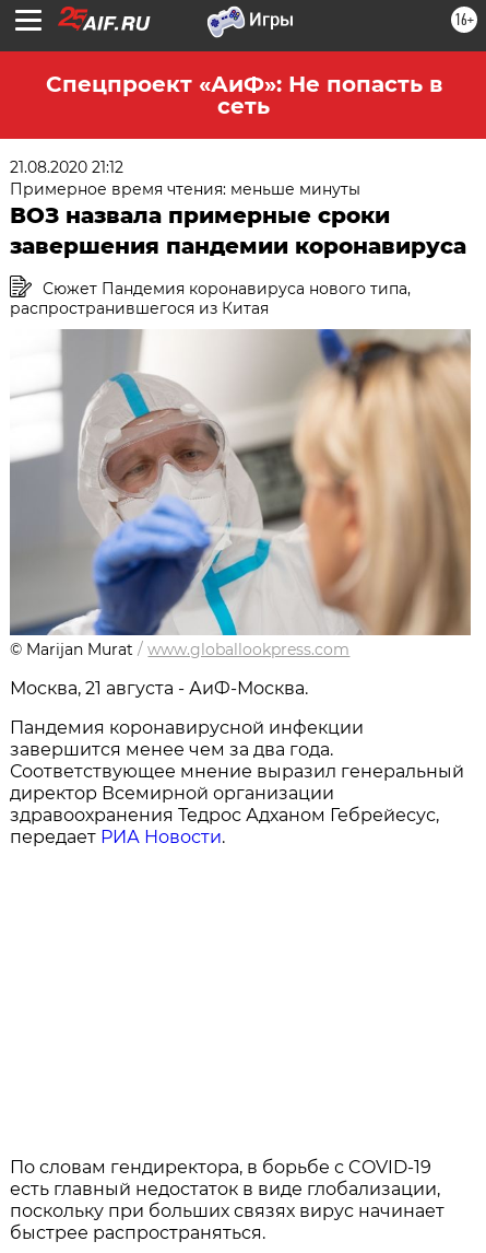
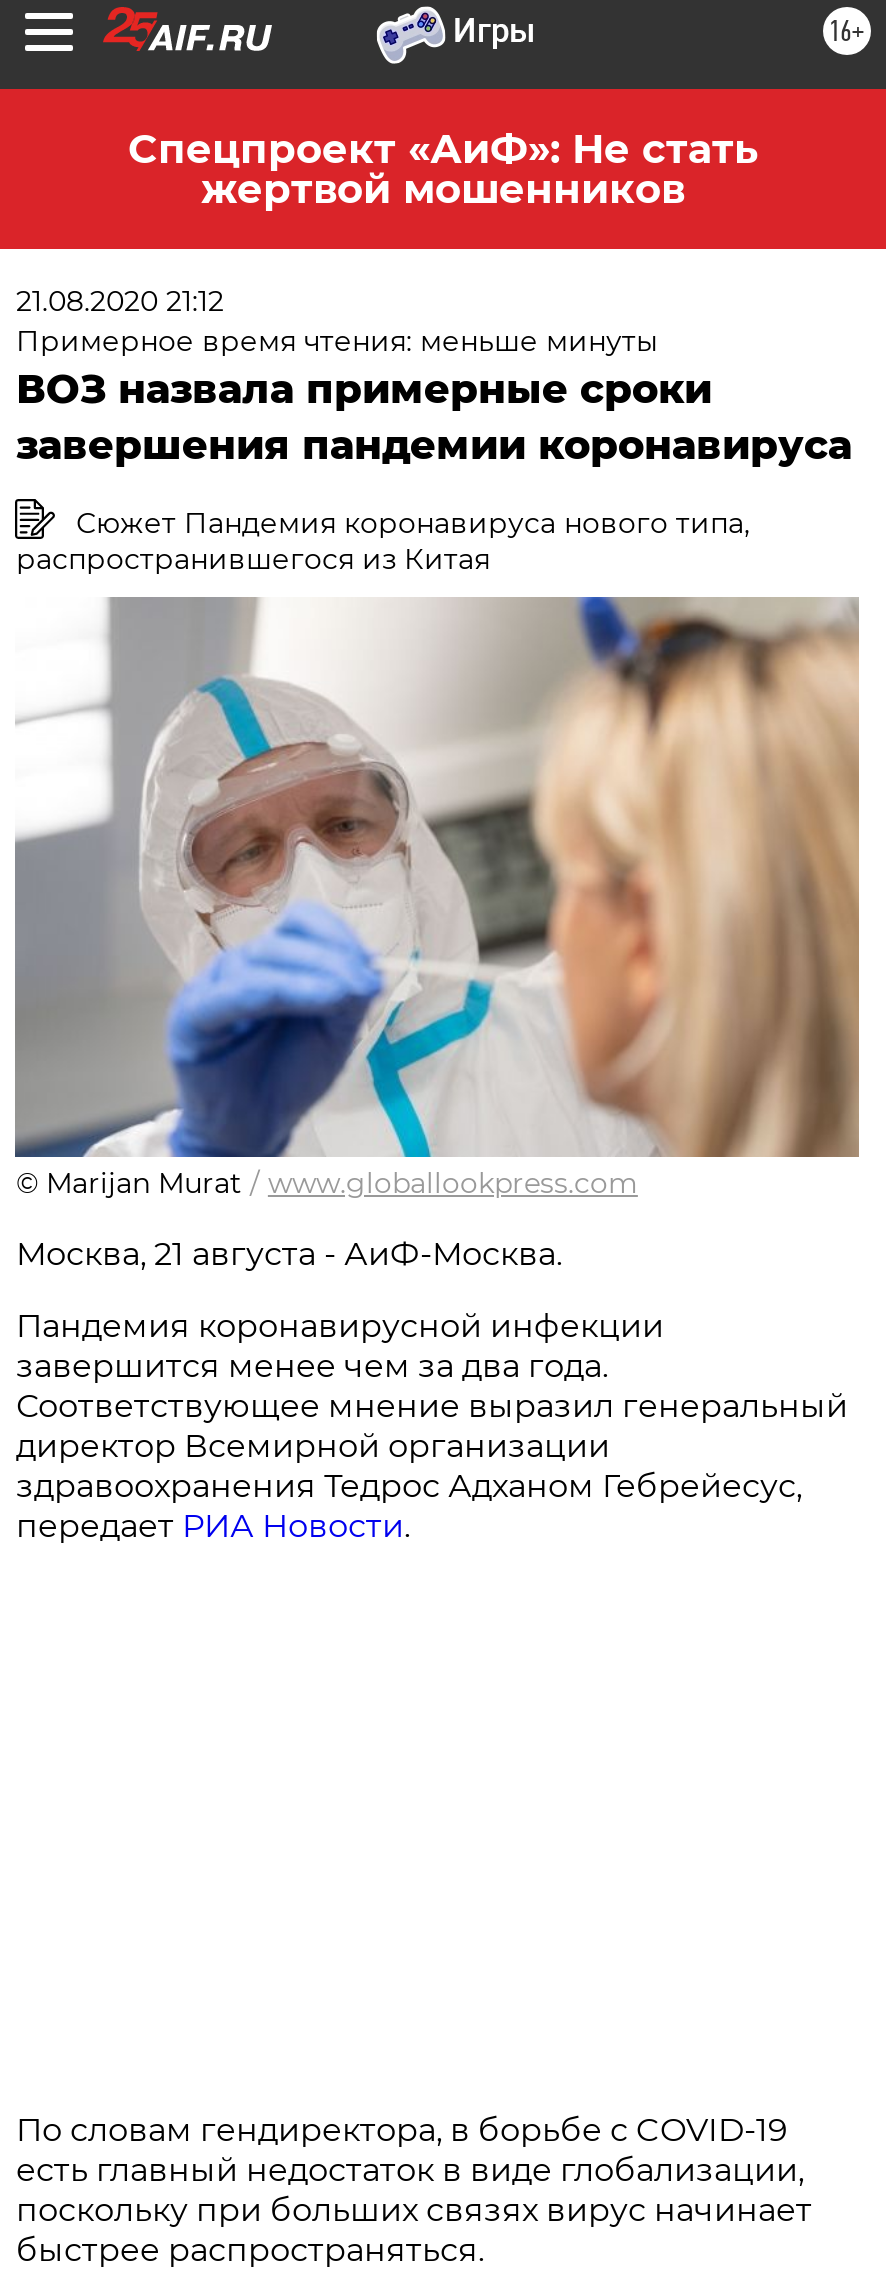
- Спецпроект «АиФ»: Не попасть в
- сеть
+ Спецпроект «АиФ»: Не стать
+ жертвой мошенников
